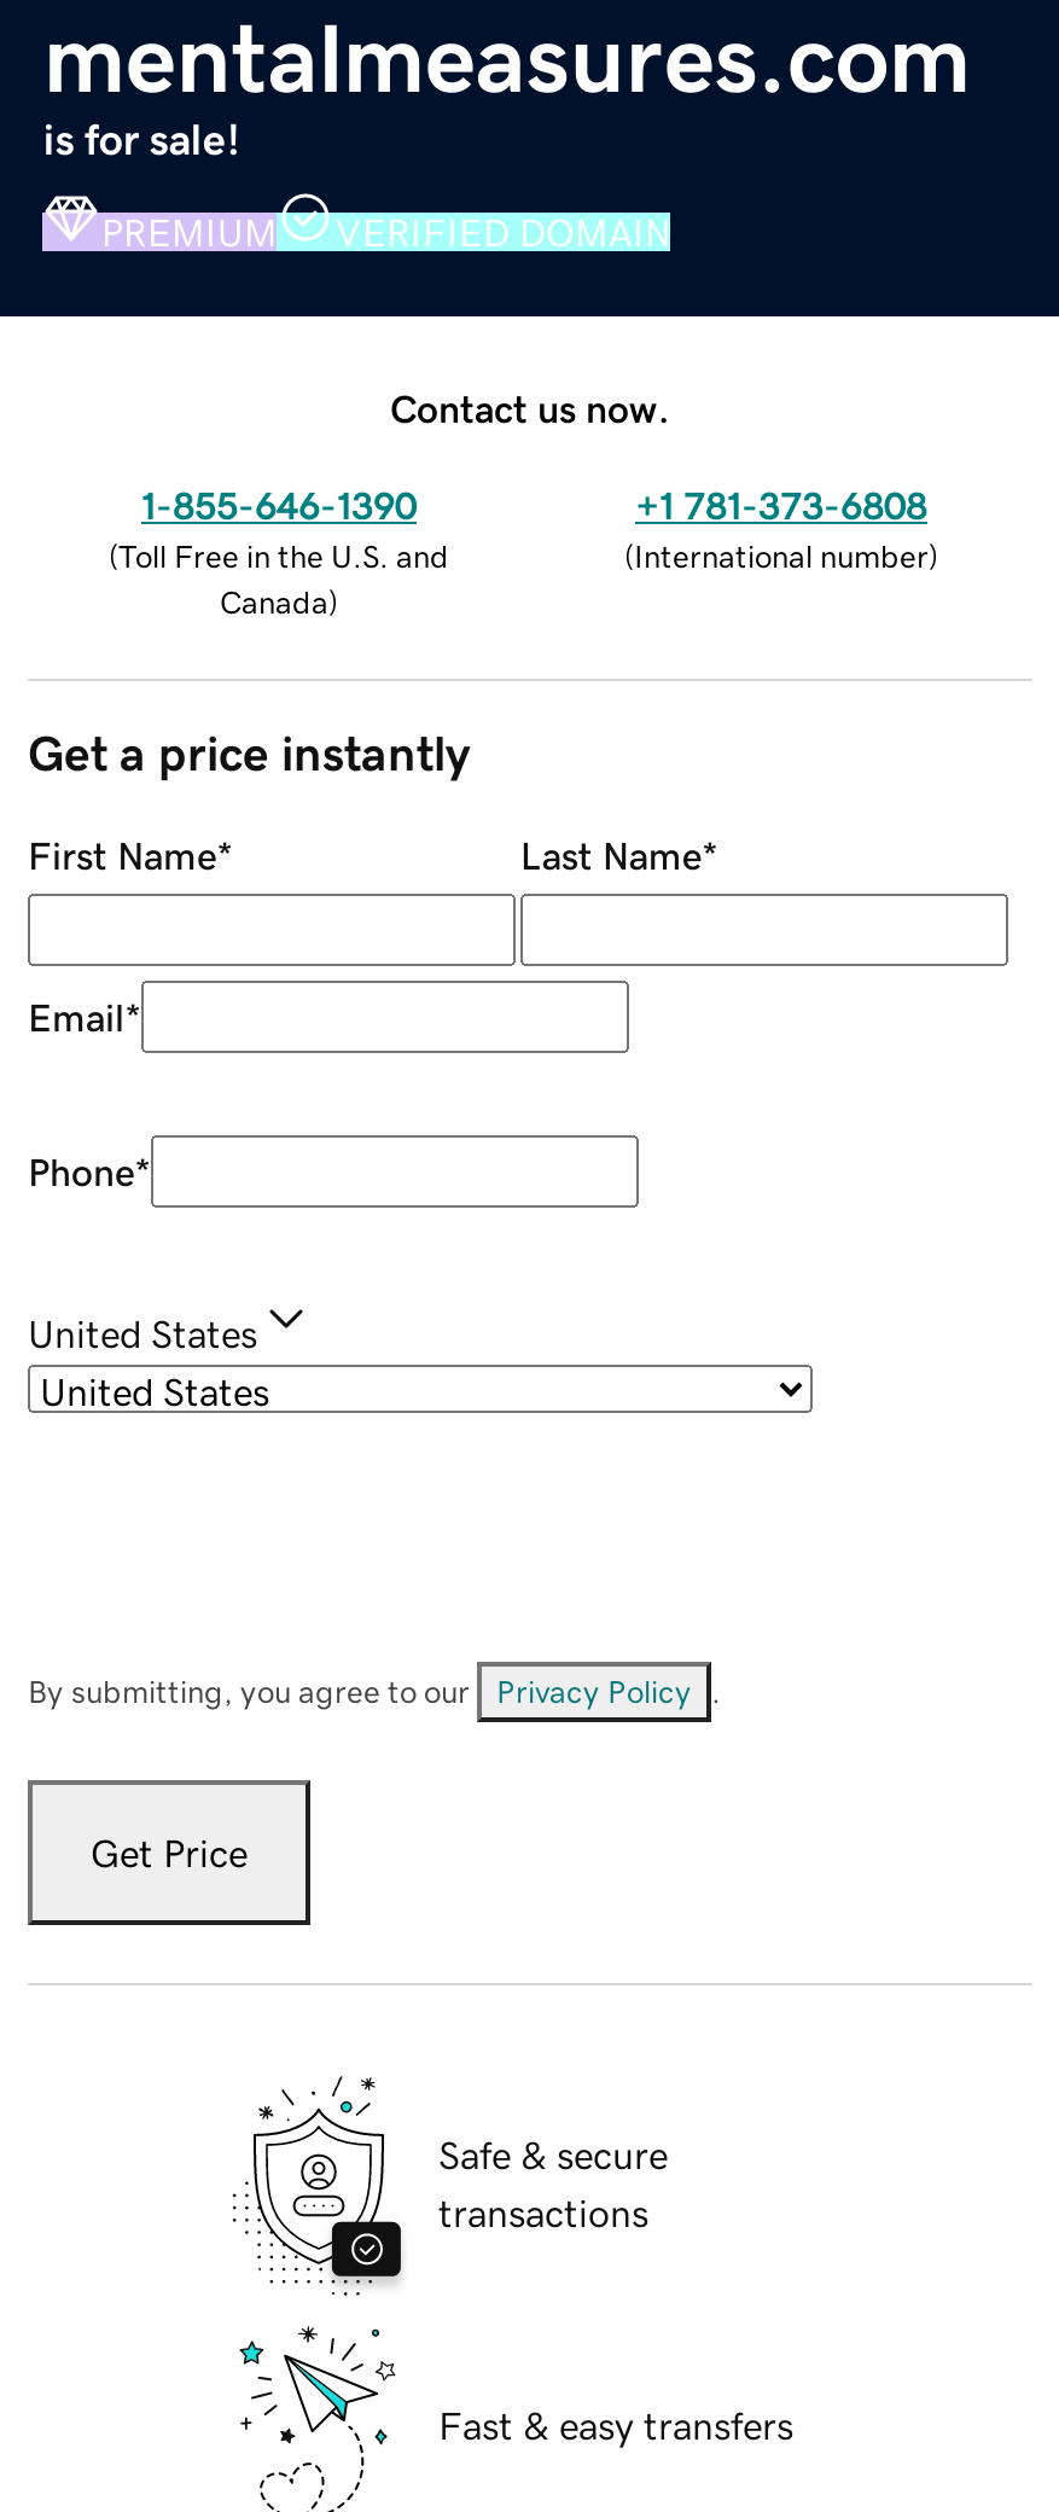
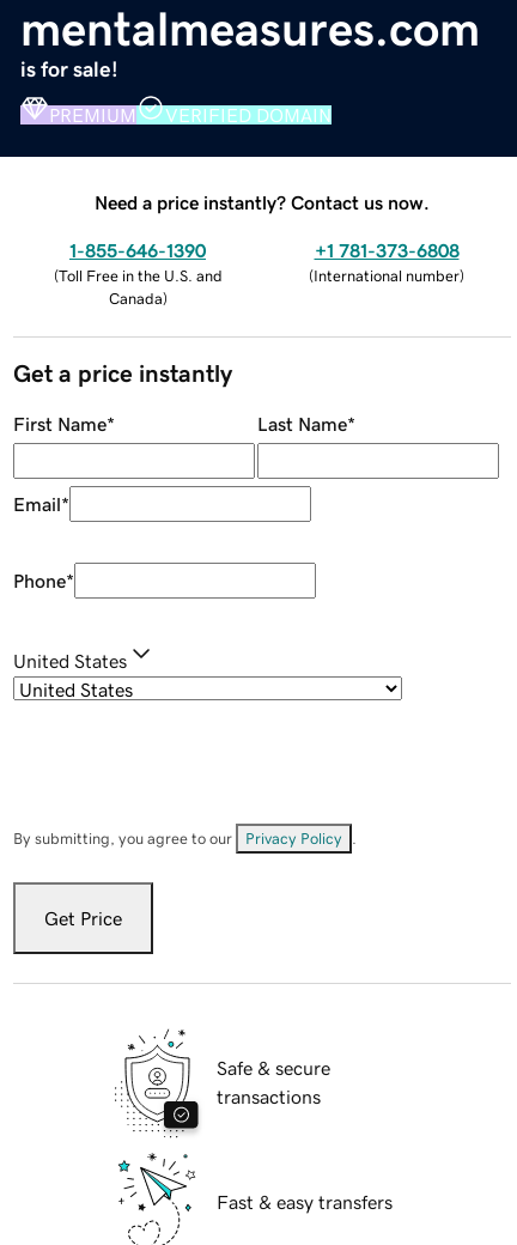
- Contact us now.
+ Need a price instantly? Contact us now.
